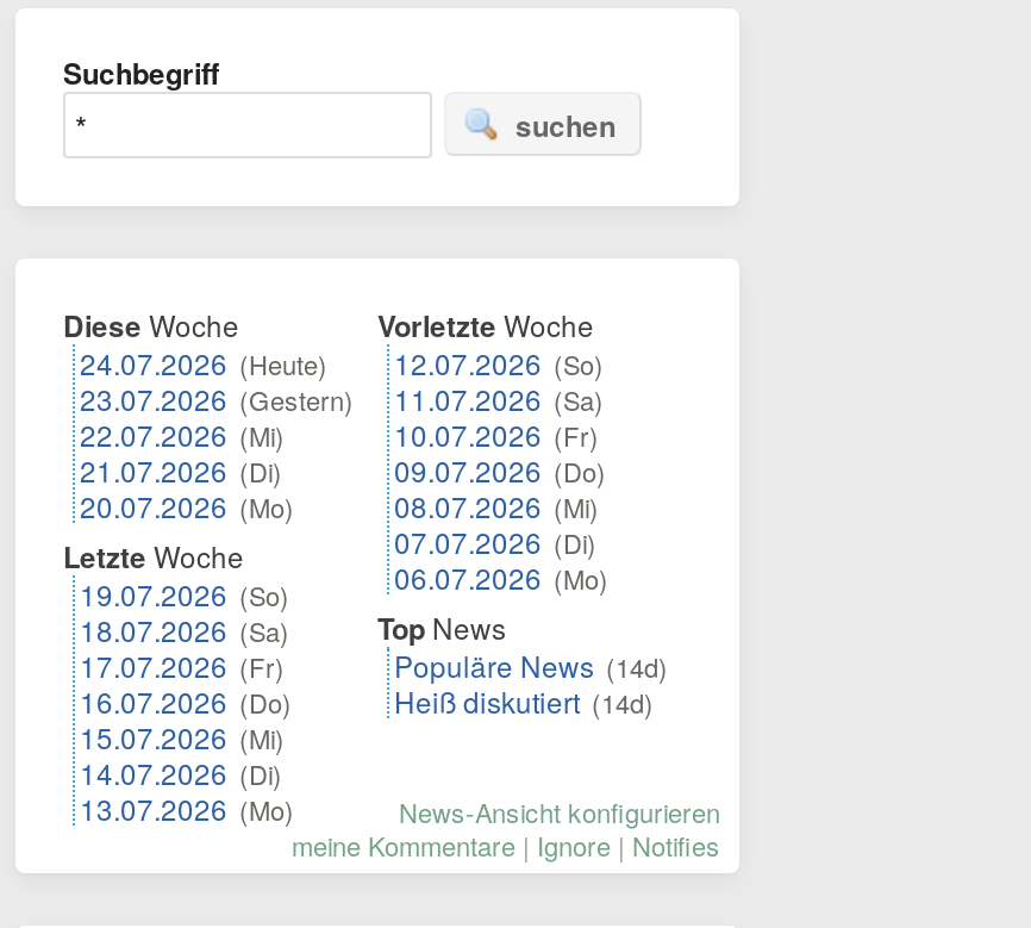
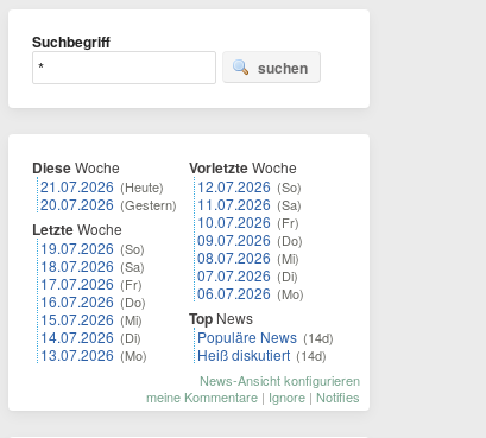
- 24.07.2026 (Heute)
- 23.07.2026 (Gestern)
- 22.07.2026 (Mi)
- 21.07.2026 (Di)
- 20.07.2026 (Mo)
+ 21.07.2026 (Heute)
+ 20.07.2026 (Gestern)

moved up: Letzte Woche | 19.07.2026 (So) | 18.07.2026 (Sa) | 17.07.2026 (Fr) | 16.07.2026 (Do) | 15.07.2026 (Mi) | 14.07.2026 (Di) | 13.07.2026 (Mo)
